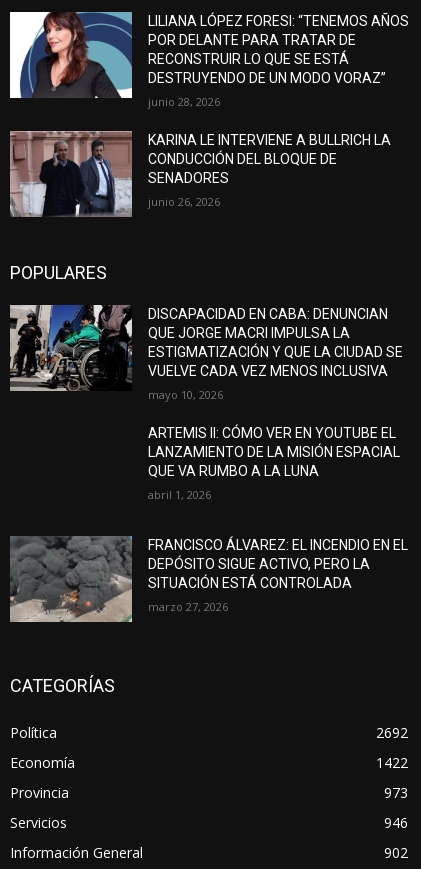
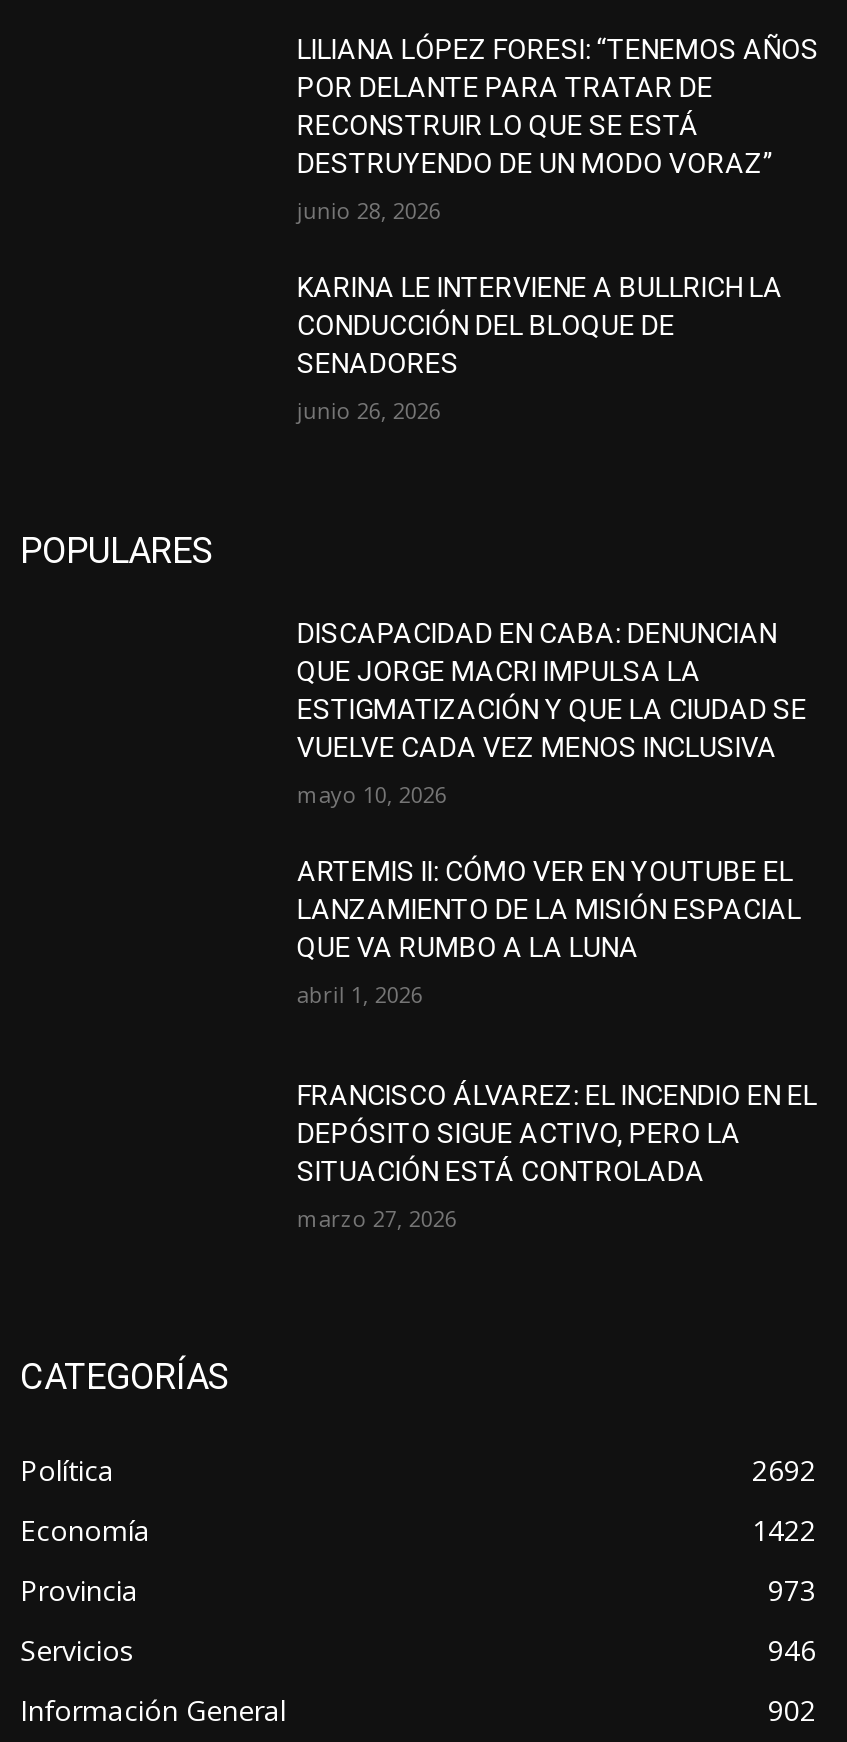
- [image]

- [image]

- [image]

- [image]
